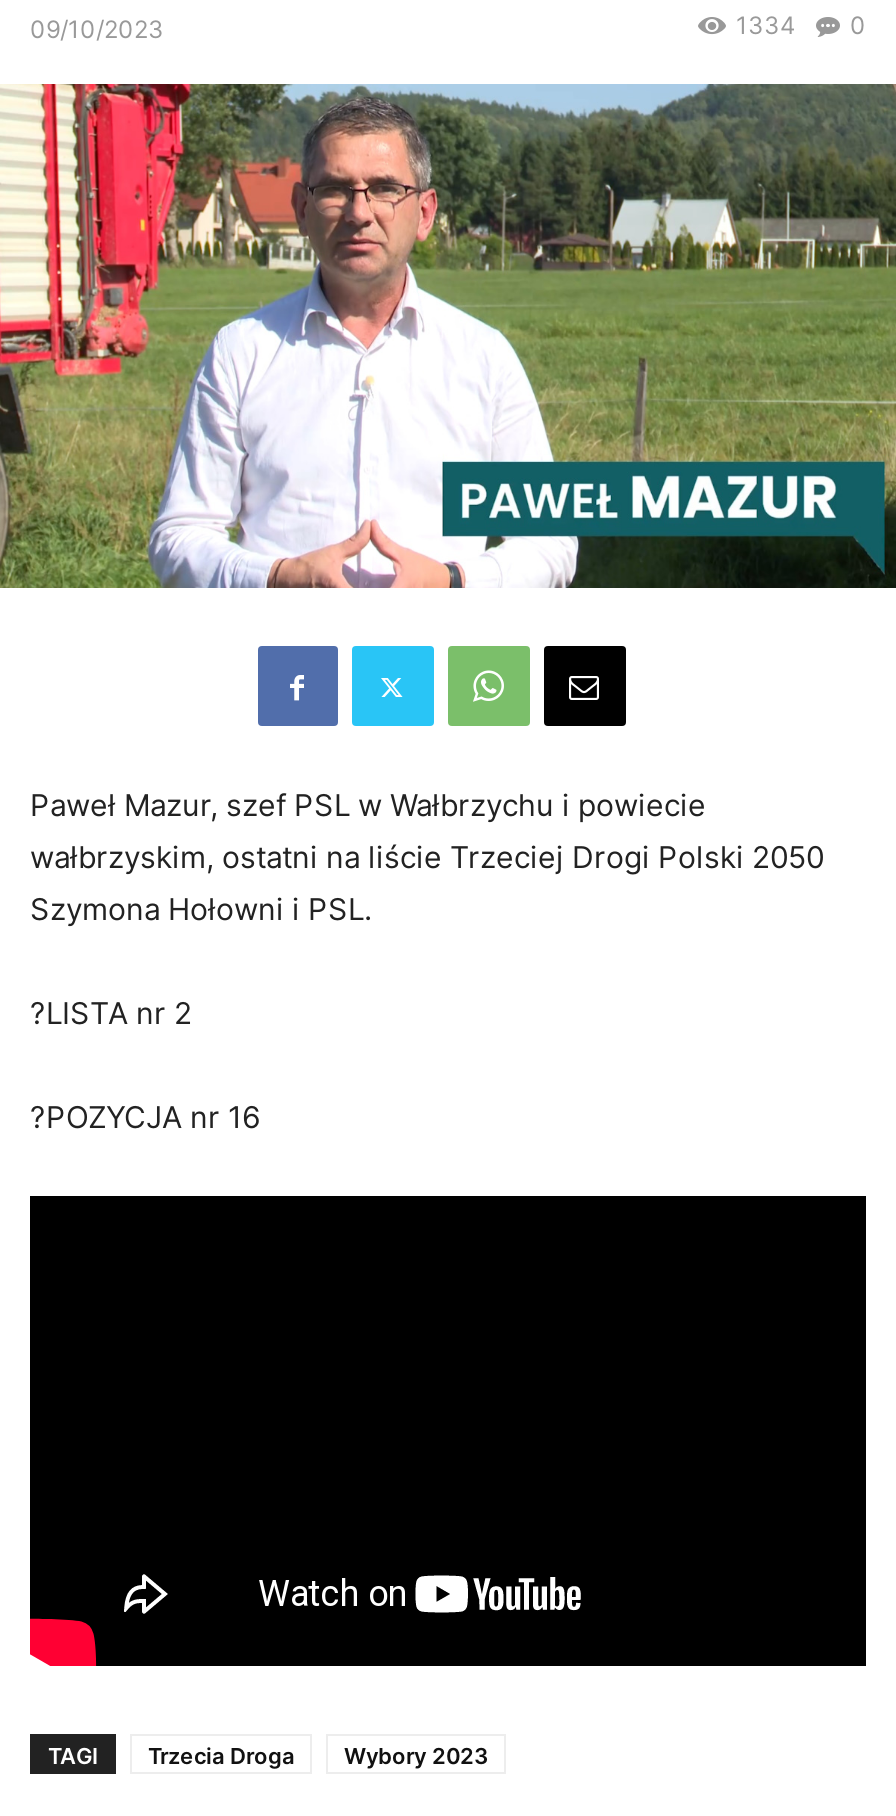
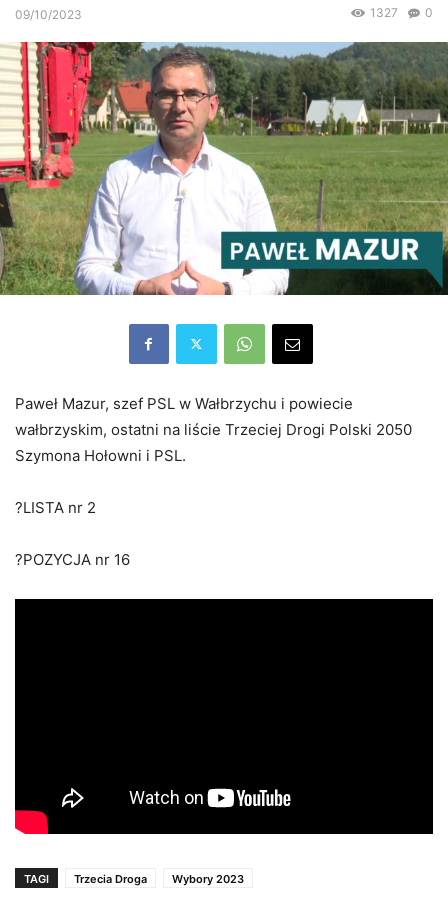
- 1334 0
+ 1327 0
